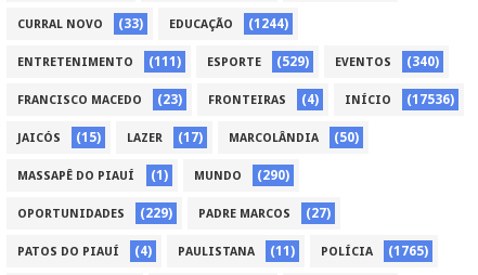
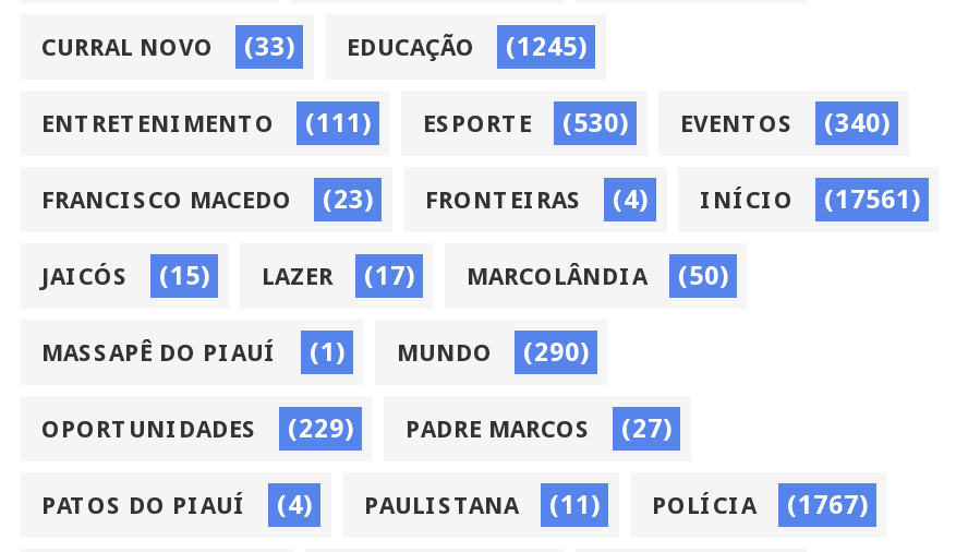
- CURRAL NOVO (33) EDUCAÇÃO (1244)
+ CURRAL NOVO (33) EDUCAÇÃO (1245)

- ENTRETENIMENTO (111) ESPORTE (529) EVENTOS (340)
+ ENTRETENIMENTO (111) ESPORTE (530) EVENTOS (340)

- FRANCISCO MACEDO (23) FRONTEIRAS (4) INÍCIO (17536)
+ FRANCISCO MACEDO (23) FRONTEIRAS (4) INÍCIO (17561)

- PATOS DO PIAUÍ (4) PAULISTANA (11) POLÍCIA (1765)
+ PATOS DO PIAUÍ (4) PAULISTANA (11) POLÍCIA (1767)
